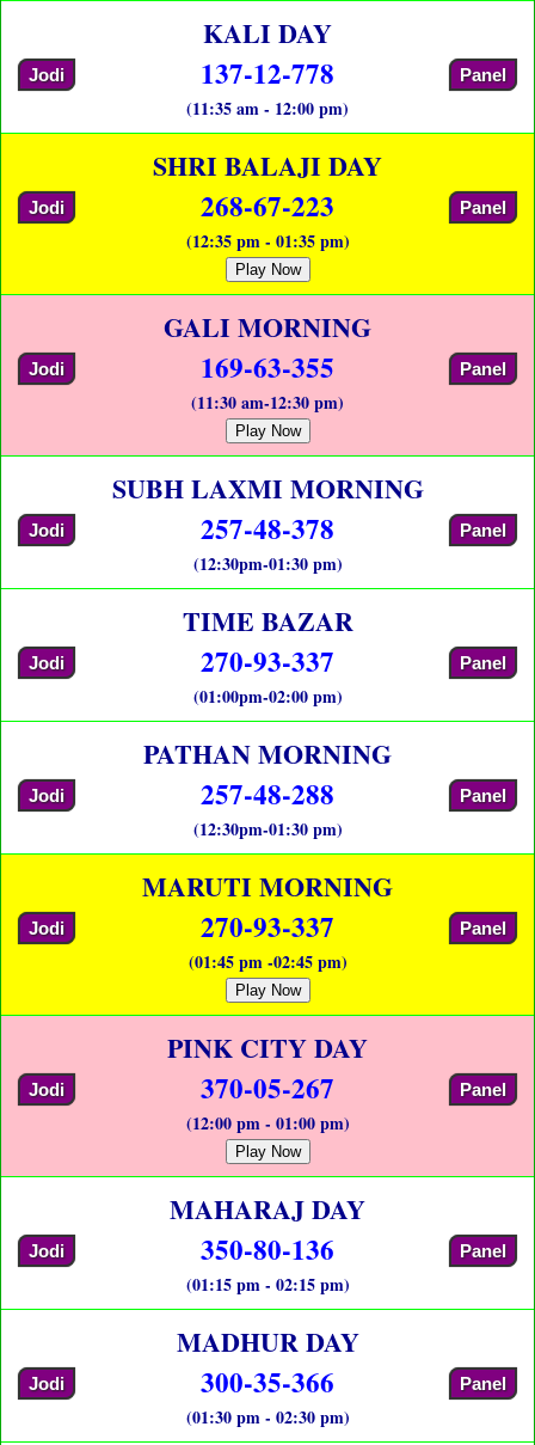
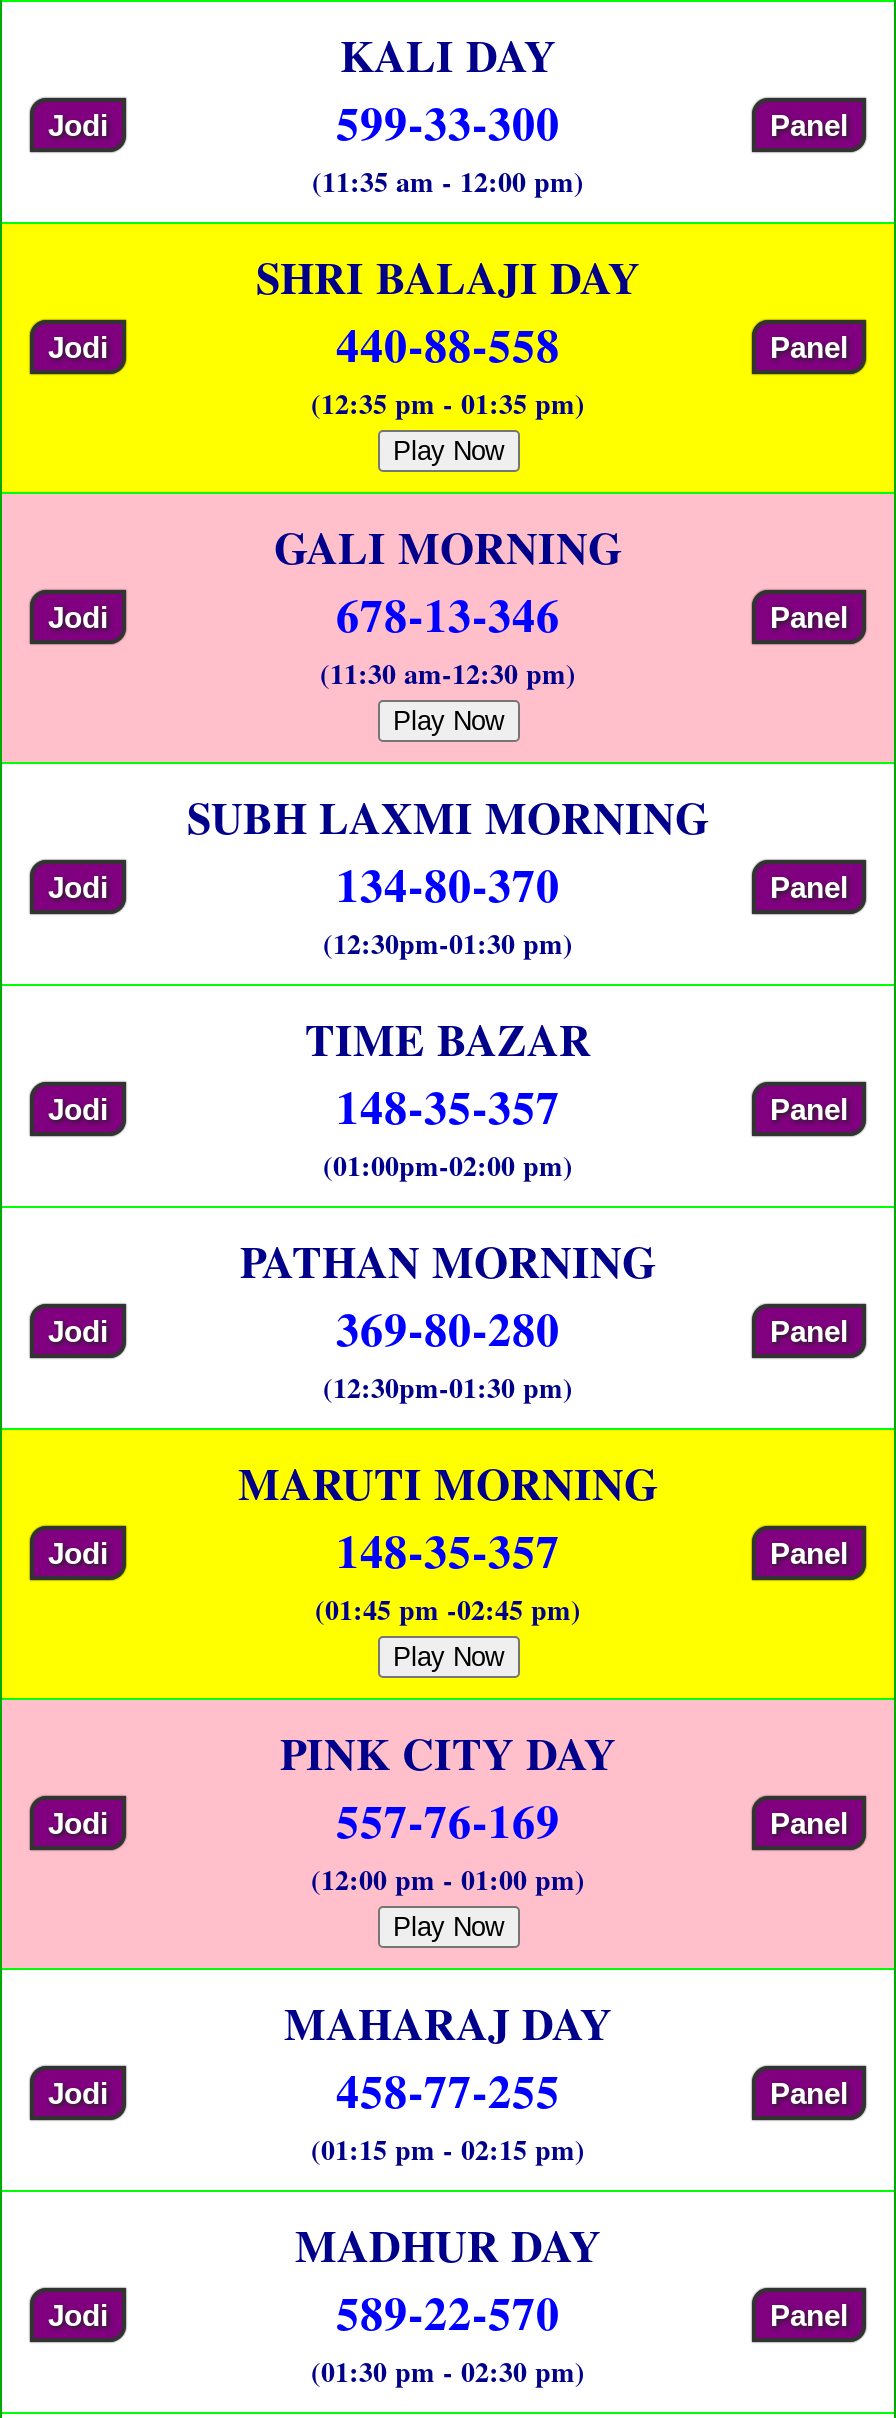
- 137-12-778
+ 599-33-300

- 268-67-223
+ 440-88-558

- 169-63-355
+ 678-13-346

- 257-48-378
+ 134-80-370

- 270-93-337
+ 148-35-357

- 257-48-288
+ 369-80-280

- 270-93-337
+ 148-35-357

- 370-05-267
+ 557-76-169

- 350-80-136
+ 458-77-255

- 300-35-366
+ 589-22-570
